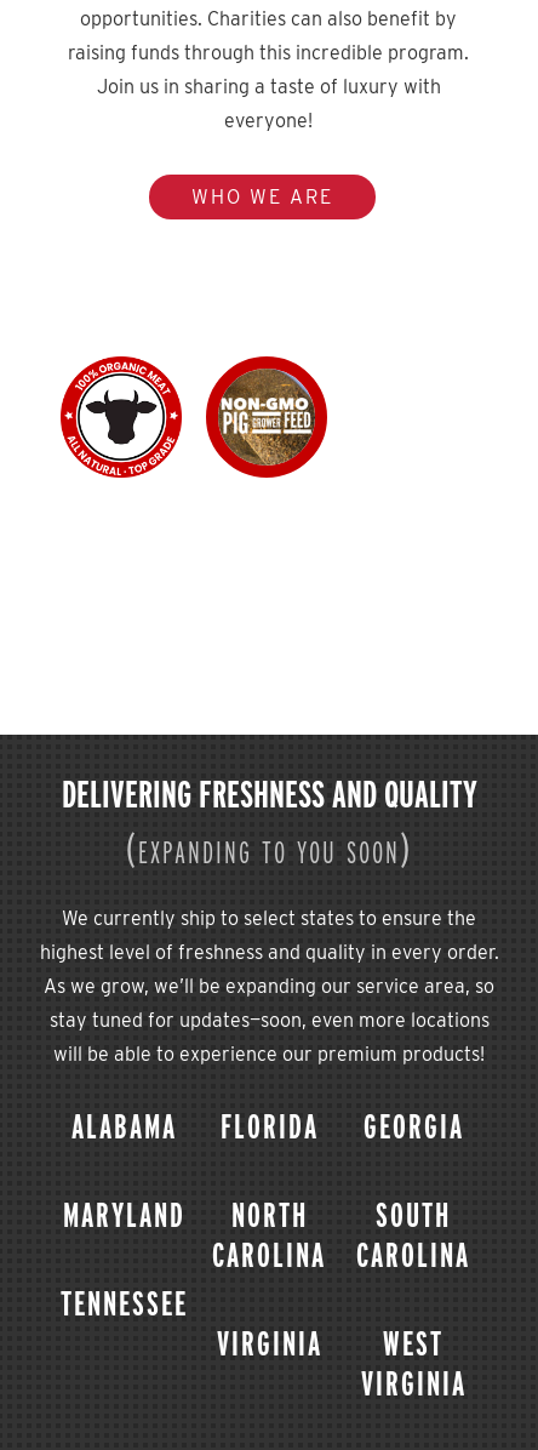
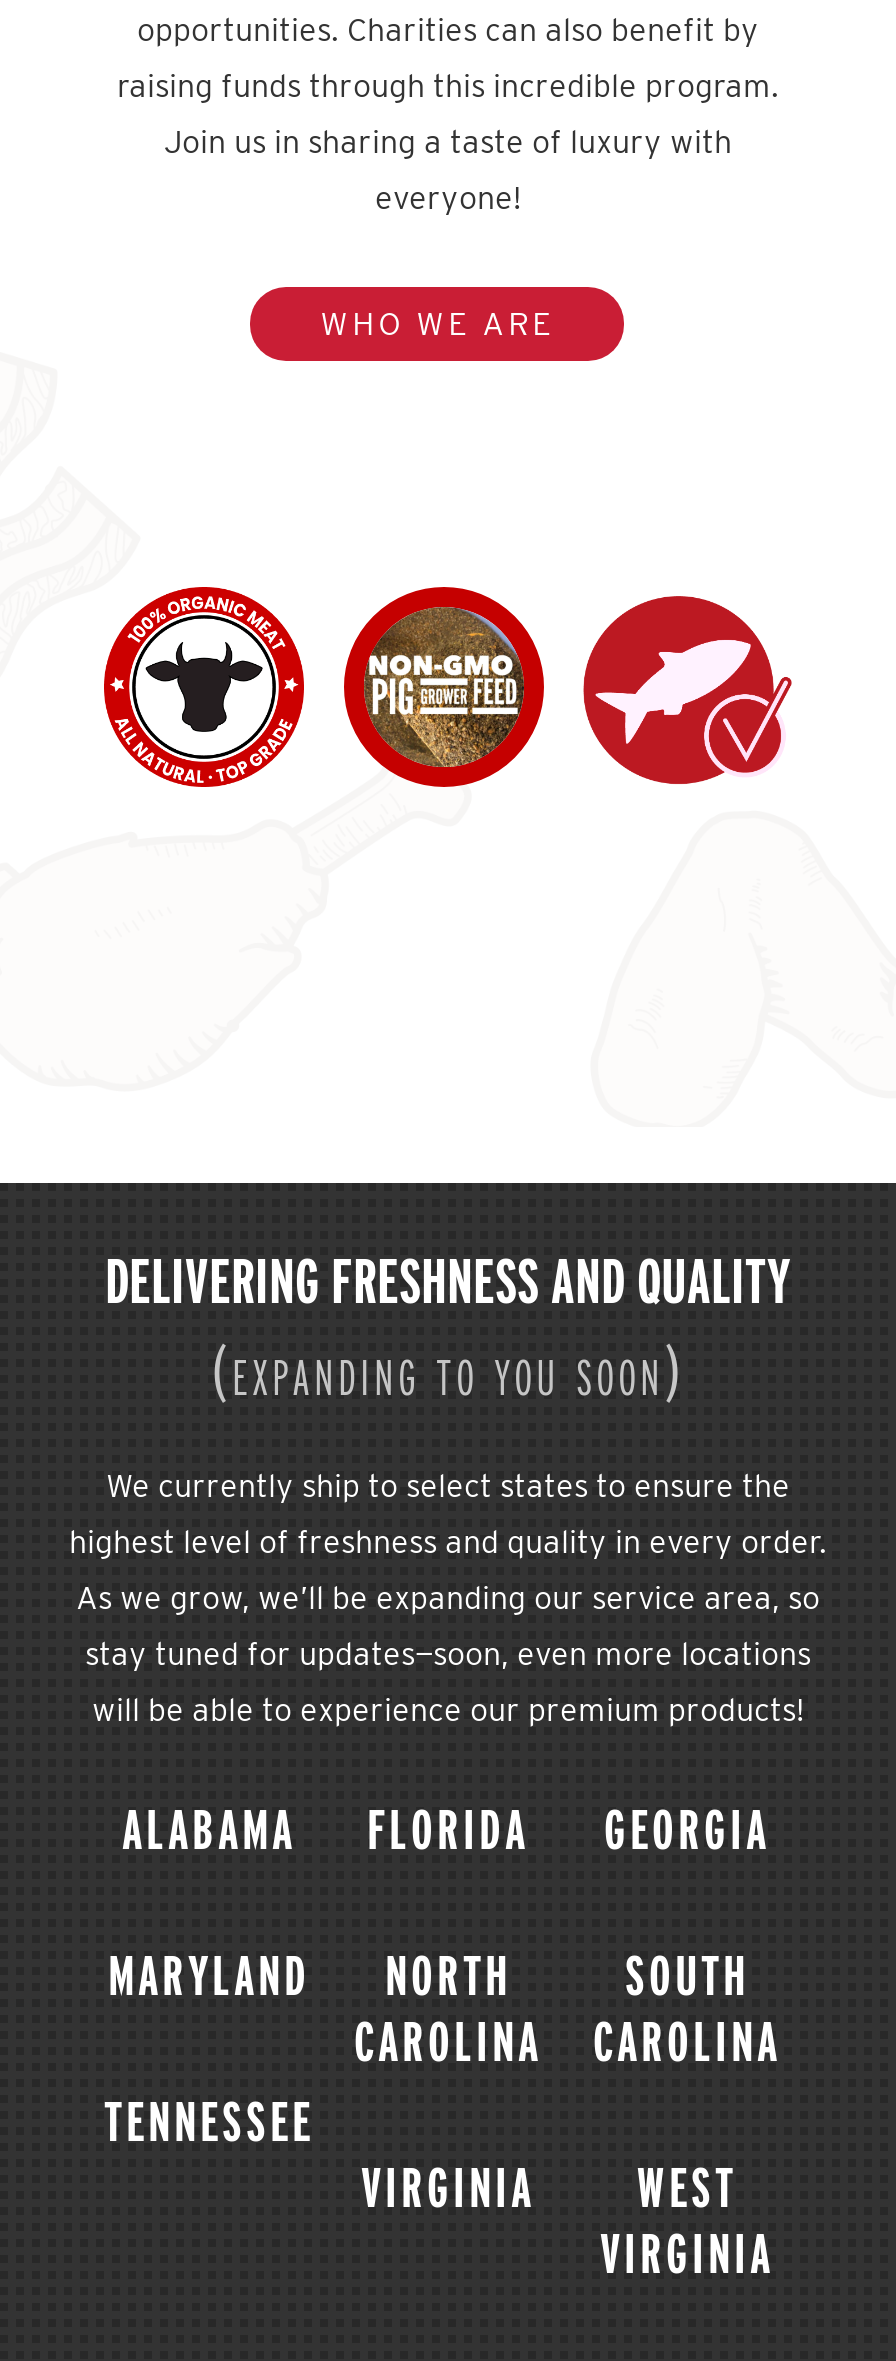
+ [image]
